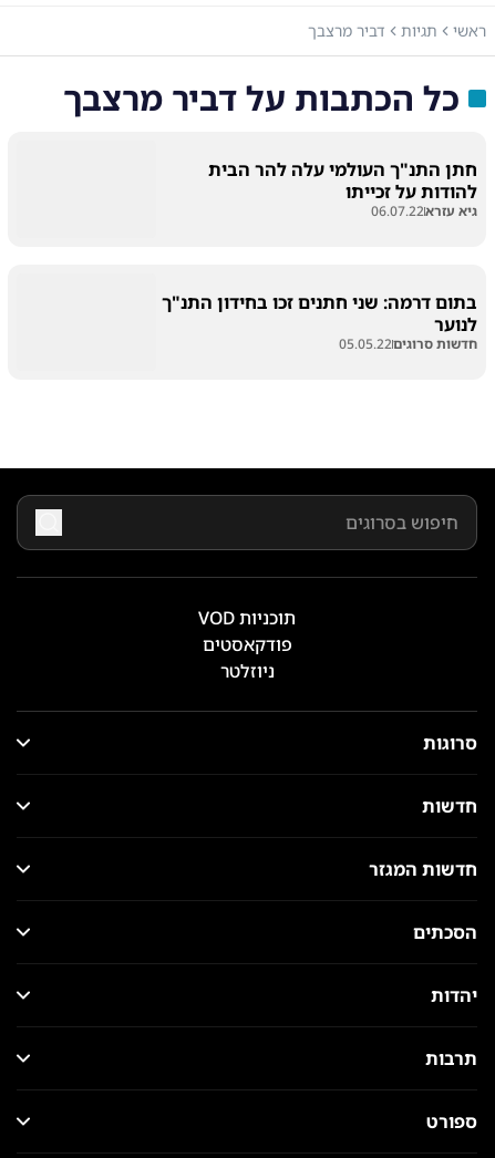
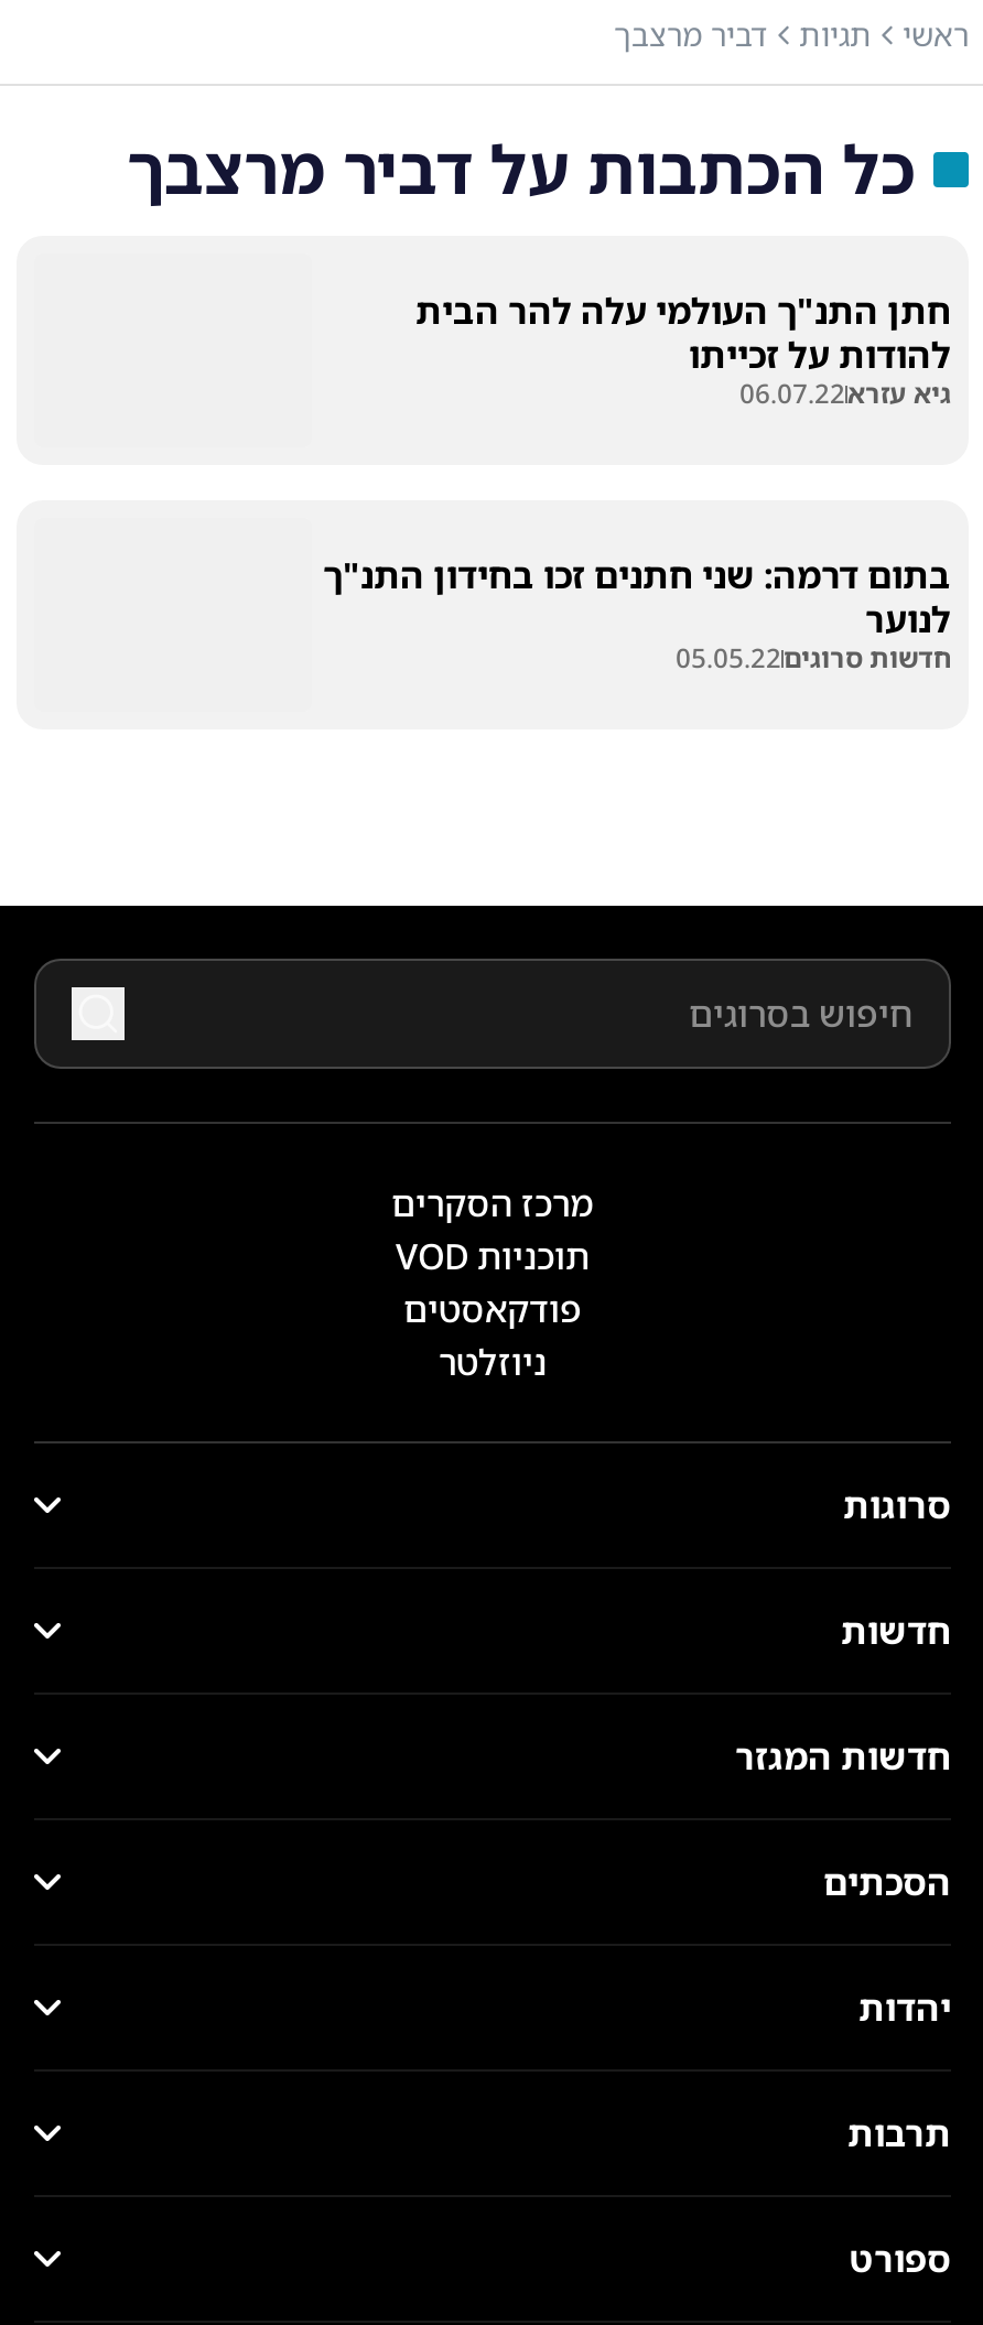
+ מרכז הסקרים
